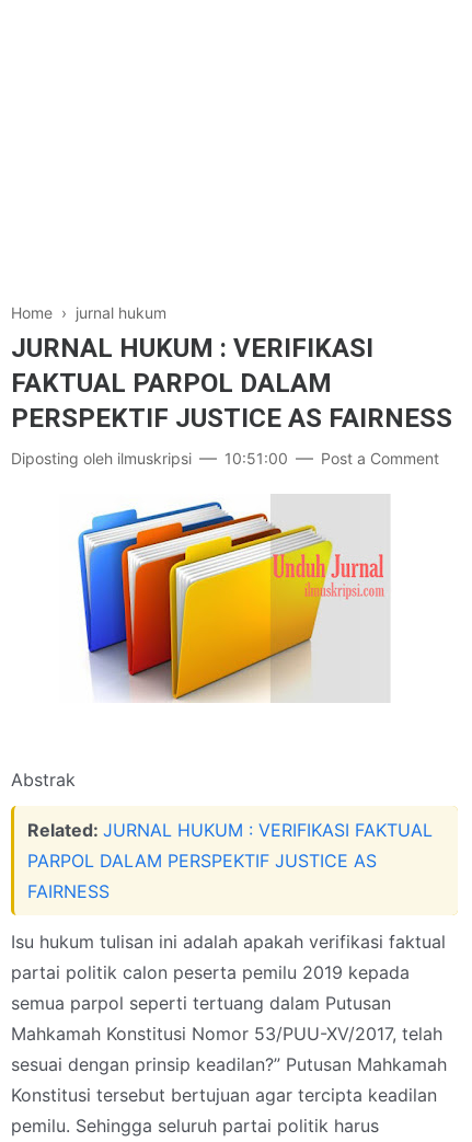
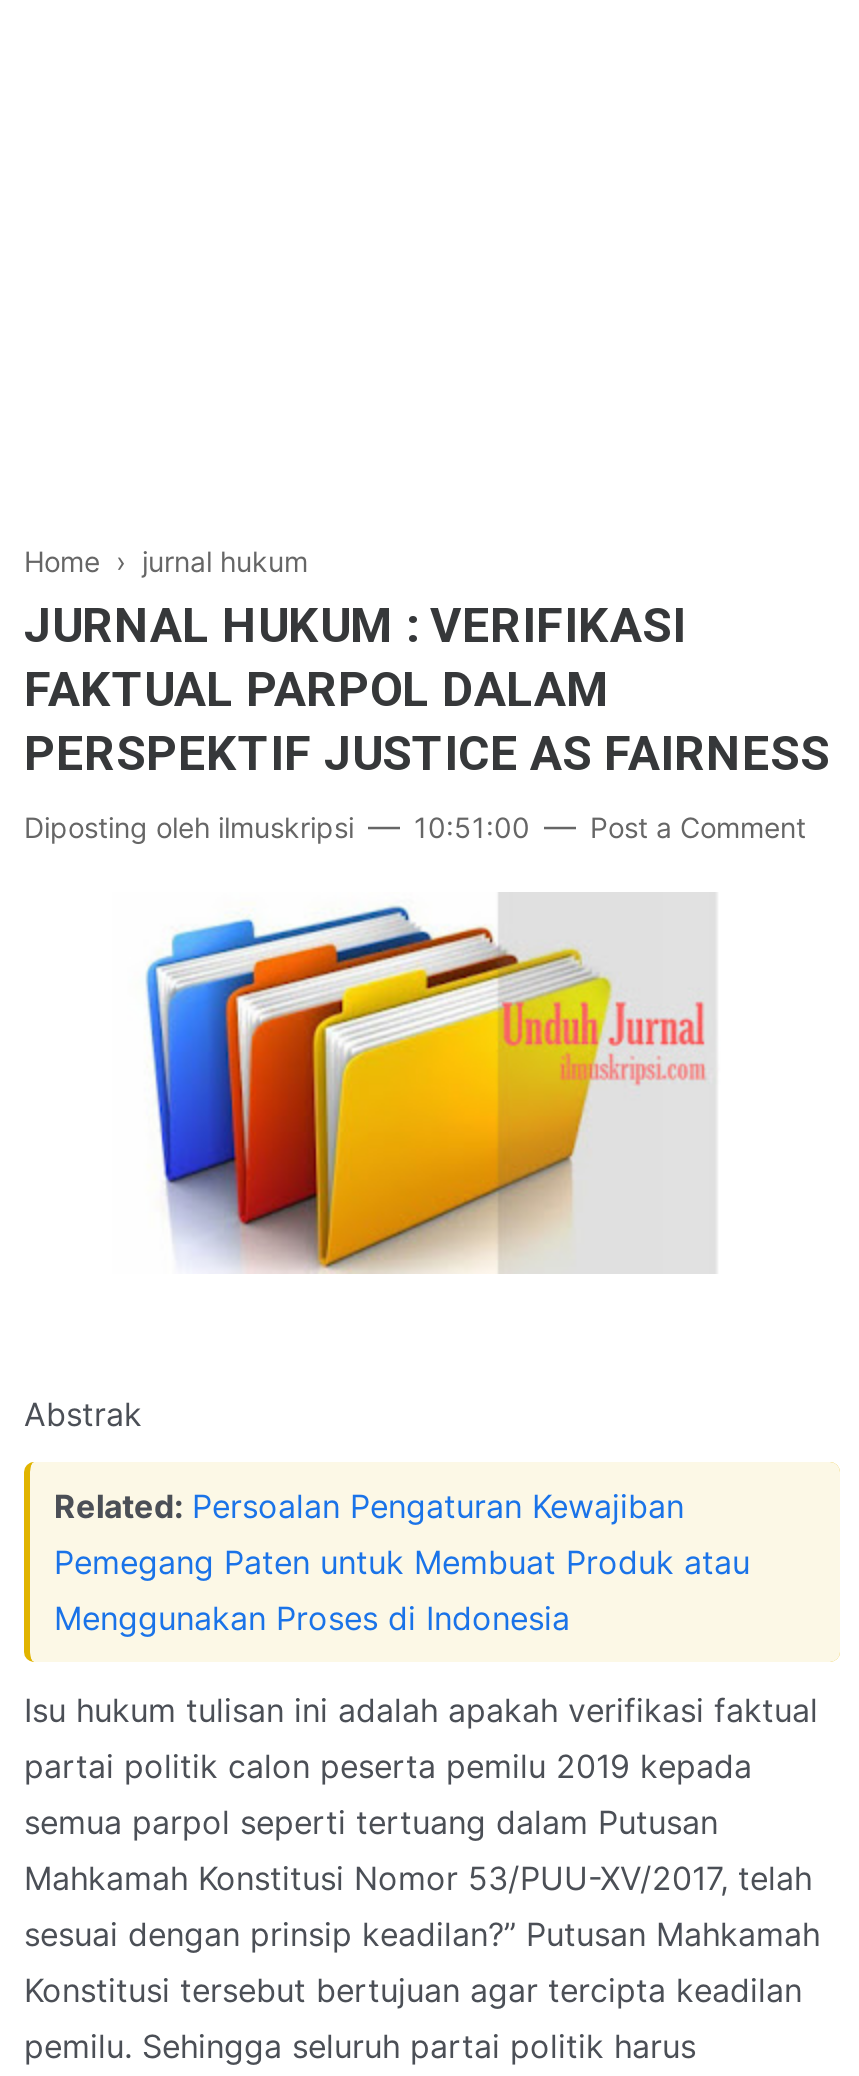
- Related: JURNAL HUKUM : VERIFIKASI FAKTUAL
- PARPOL DALAM PERSPEKTIF JUSTICE AS
- FAIRNESS
+ Related: Persoalan Pengaturan Kewajiban
+ Pemegang Paten untuk Membuat Produk atau
+ Menggunakan Proses di Indonesia
